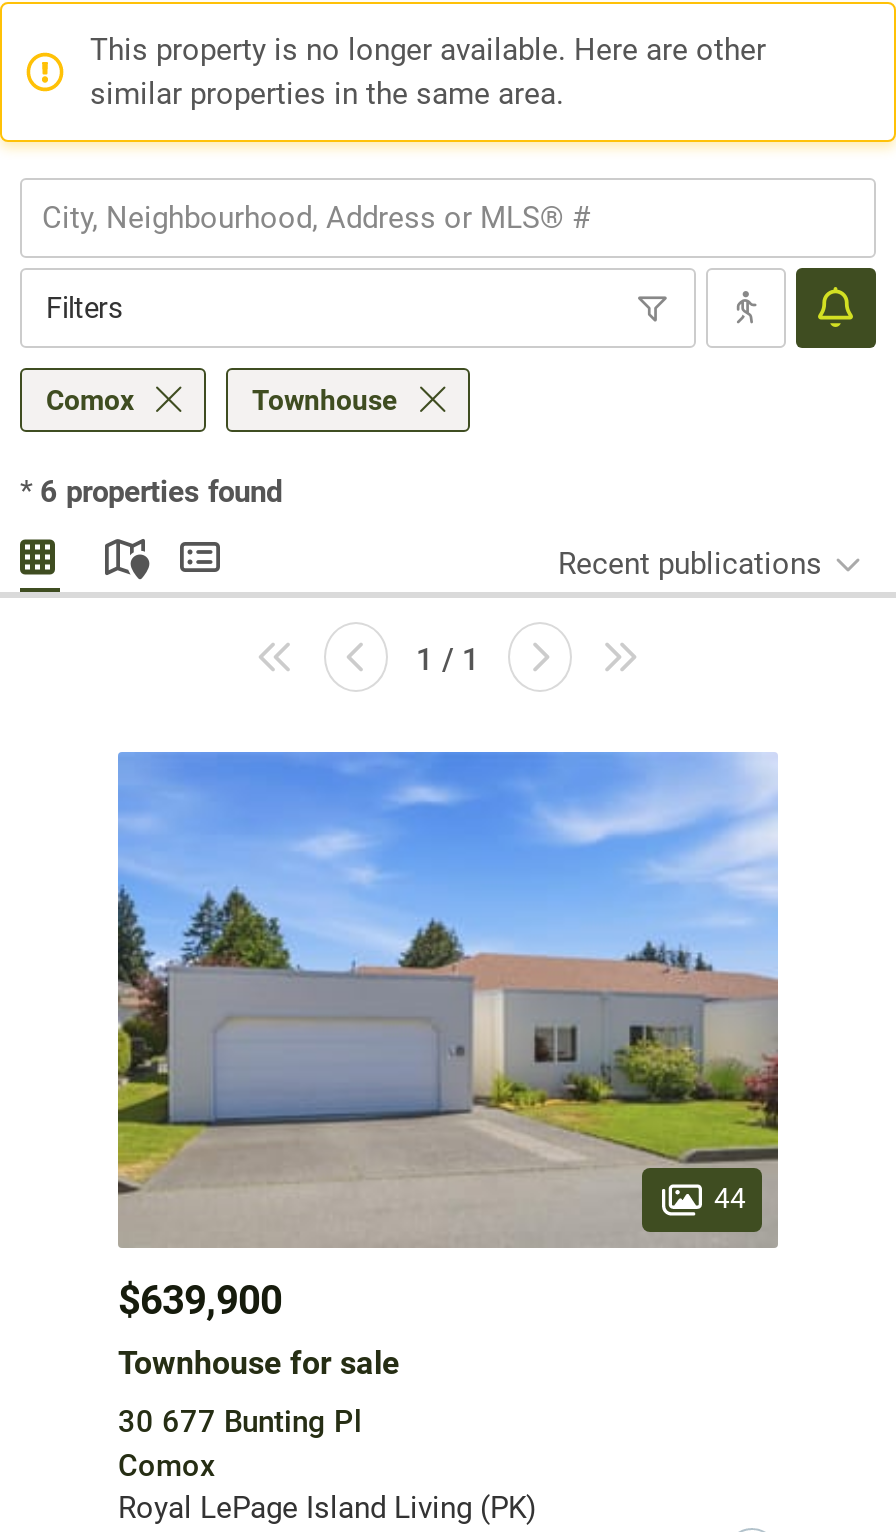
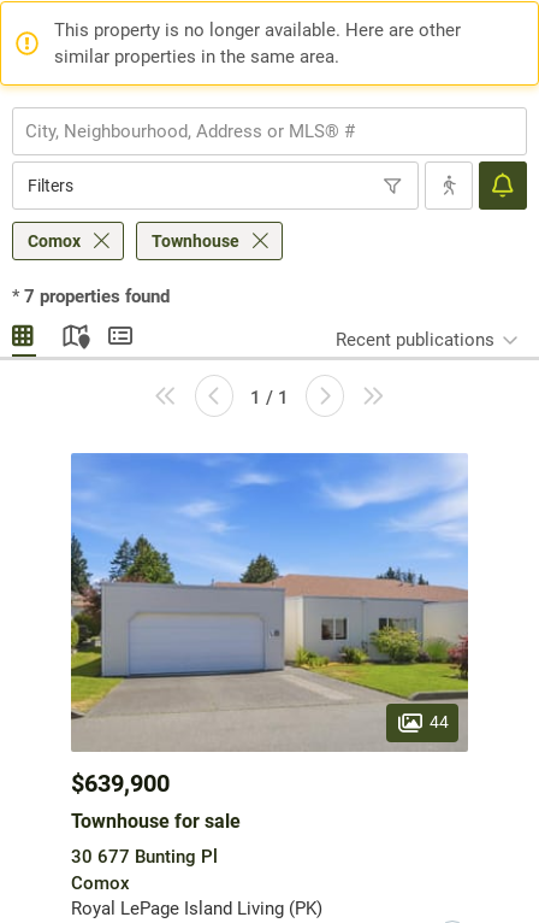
- * 6 properties found
+ * 7 properties found
